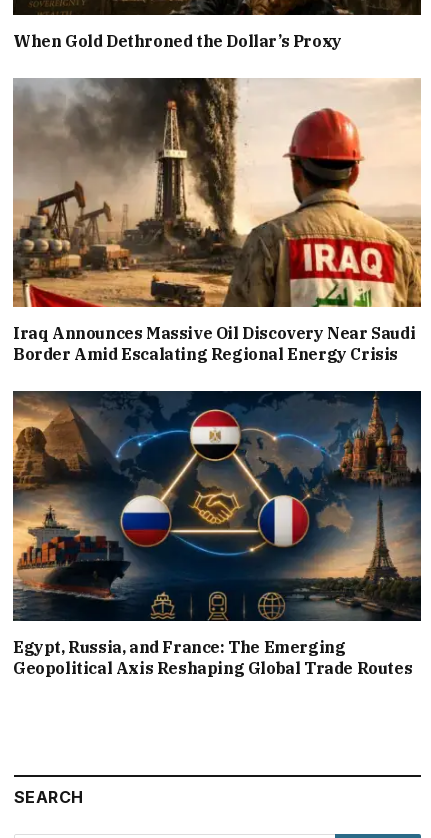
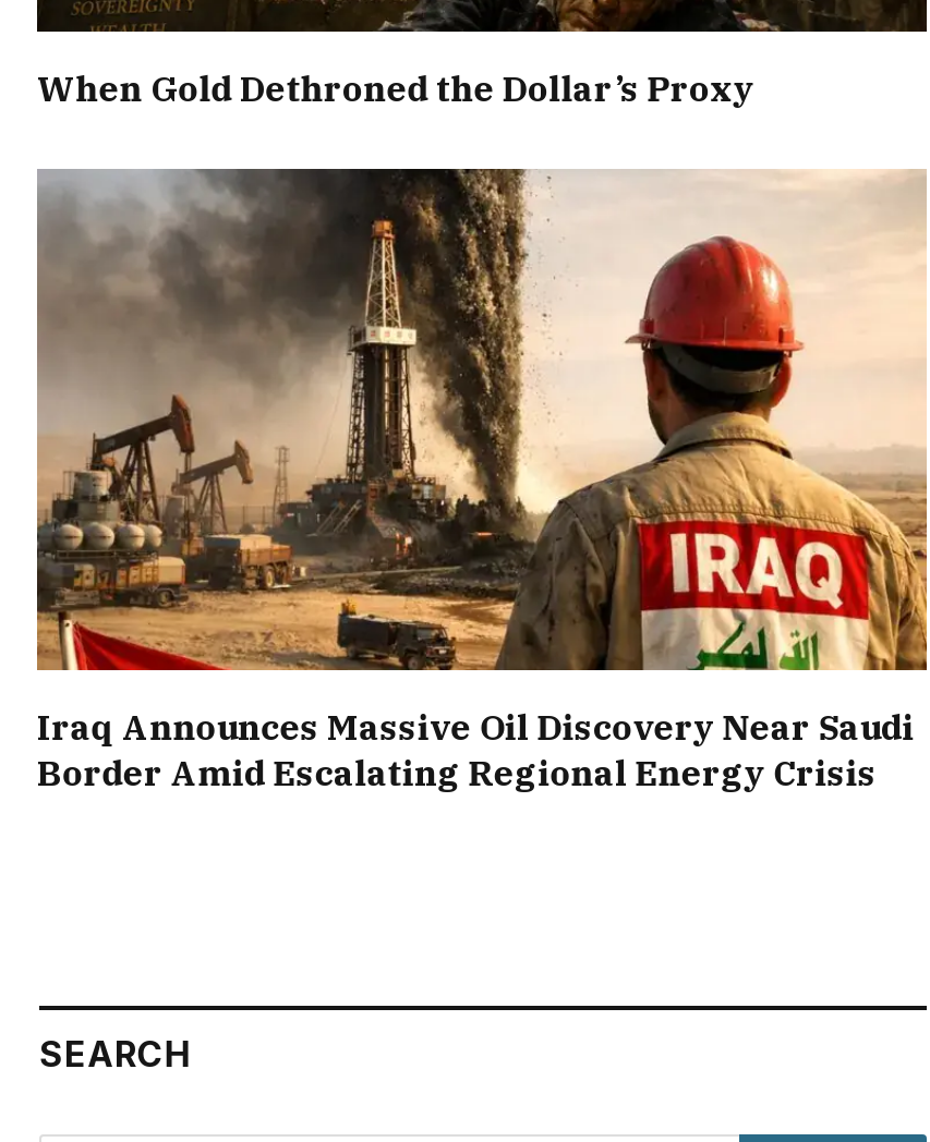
- [image]
- Egypt, Russia, and France: The Emerging
- Geopolitical Axis Reshaping Global Trade Routes
